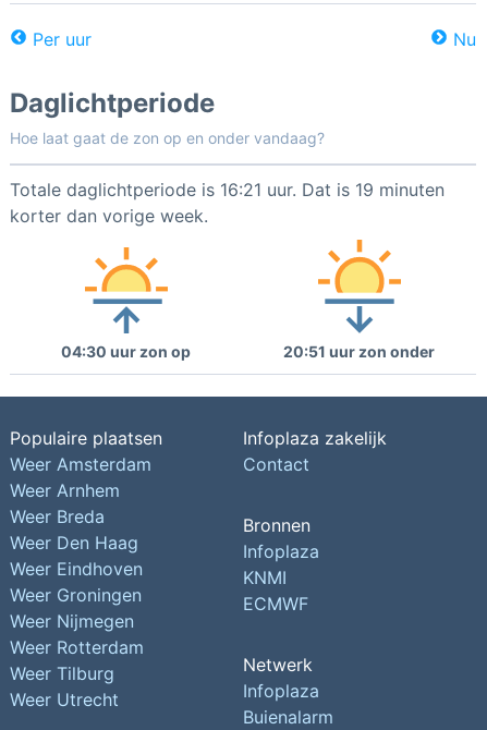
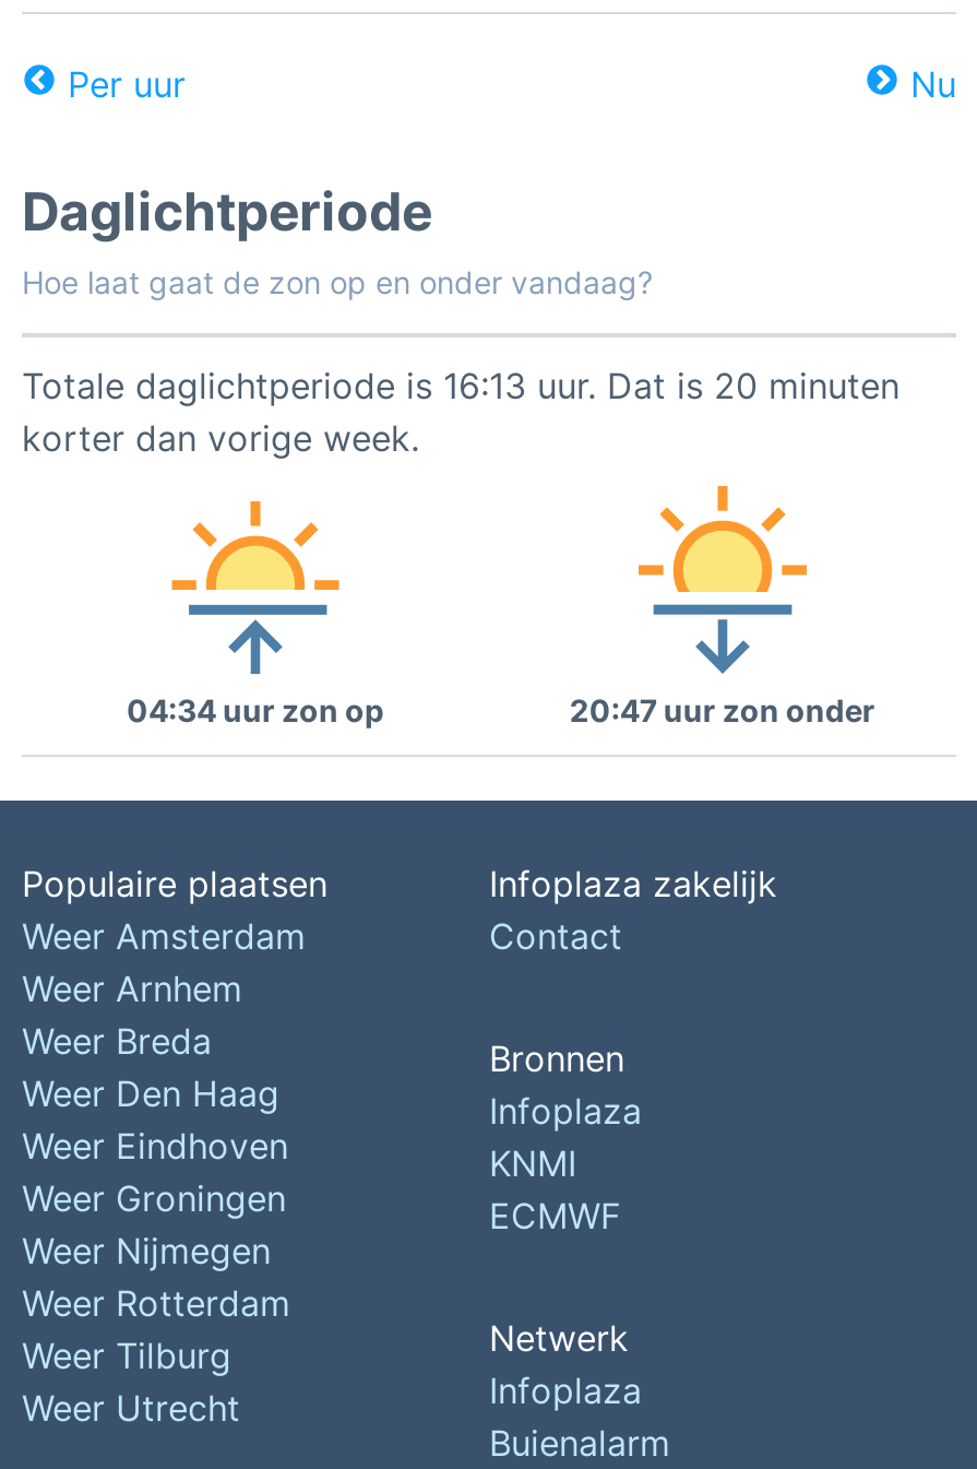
- Totale daglichtperiode is 16:21 uur. Dat is 19 minuten
+ Totale daglichtperiode is 16:13 uur. Dat is 20 minuten

- 04:30 uur zon op
+ 04:34 uur zon op

- 20:51 uur zon onder
+ 20:47 uur zon onder
